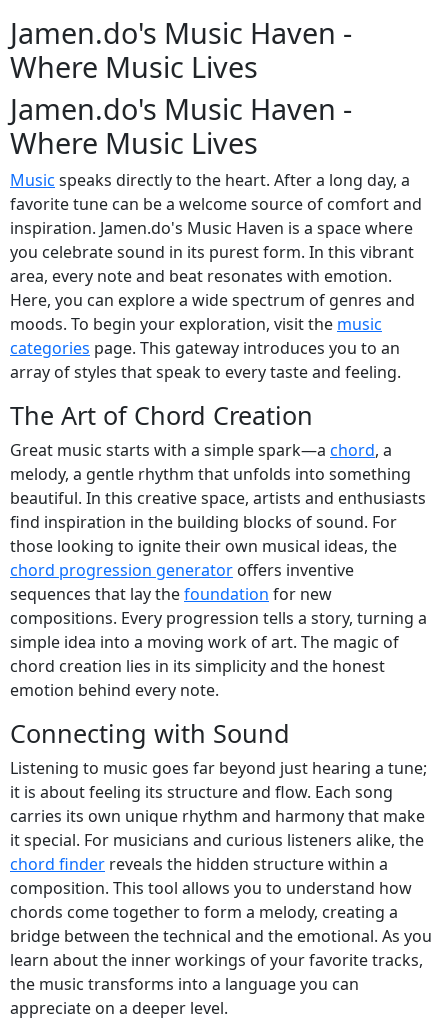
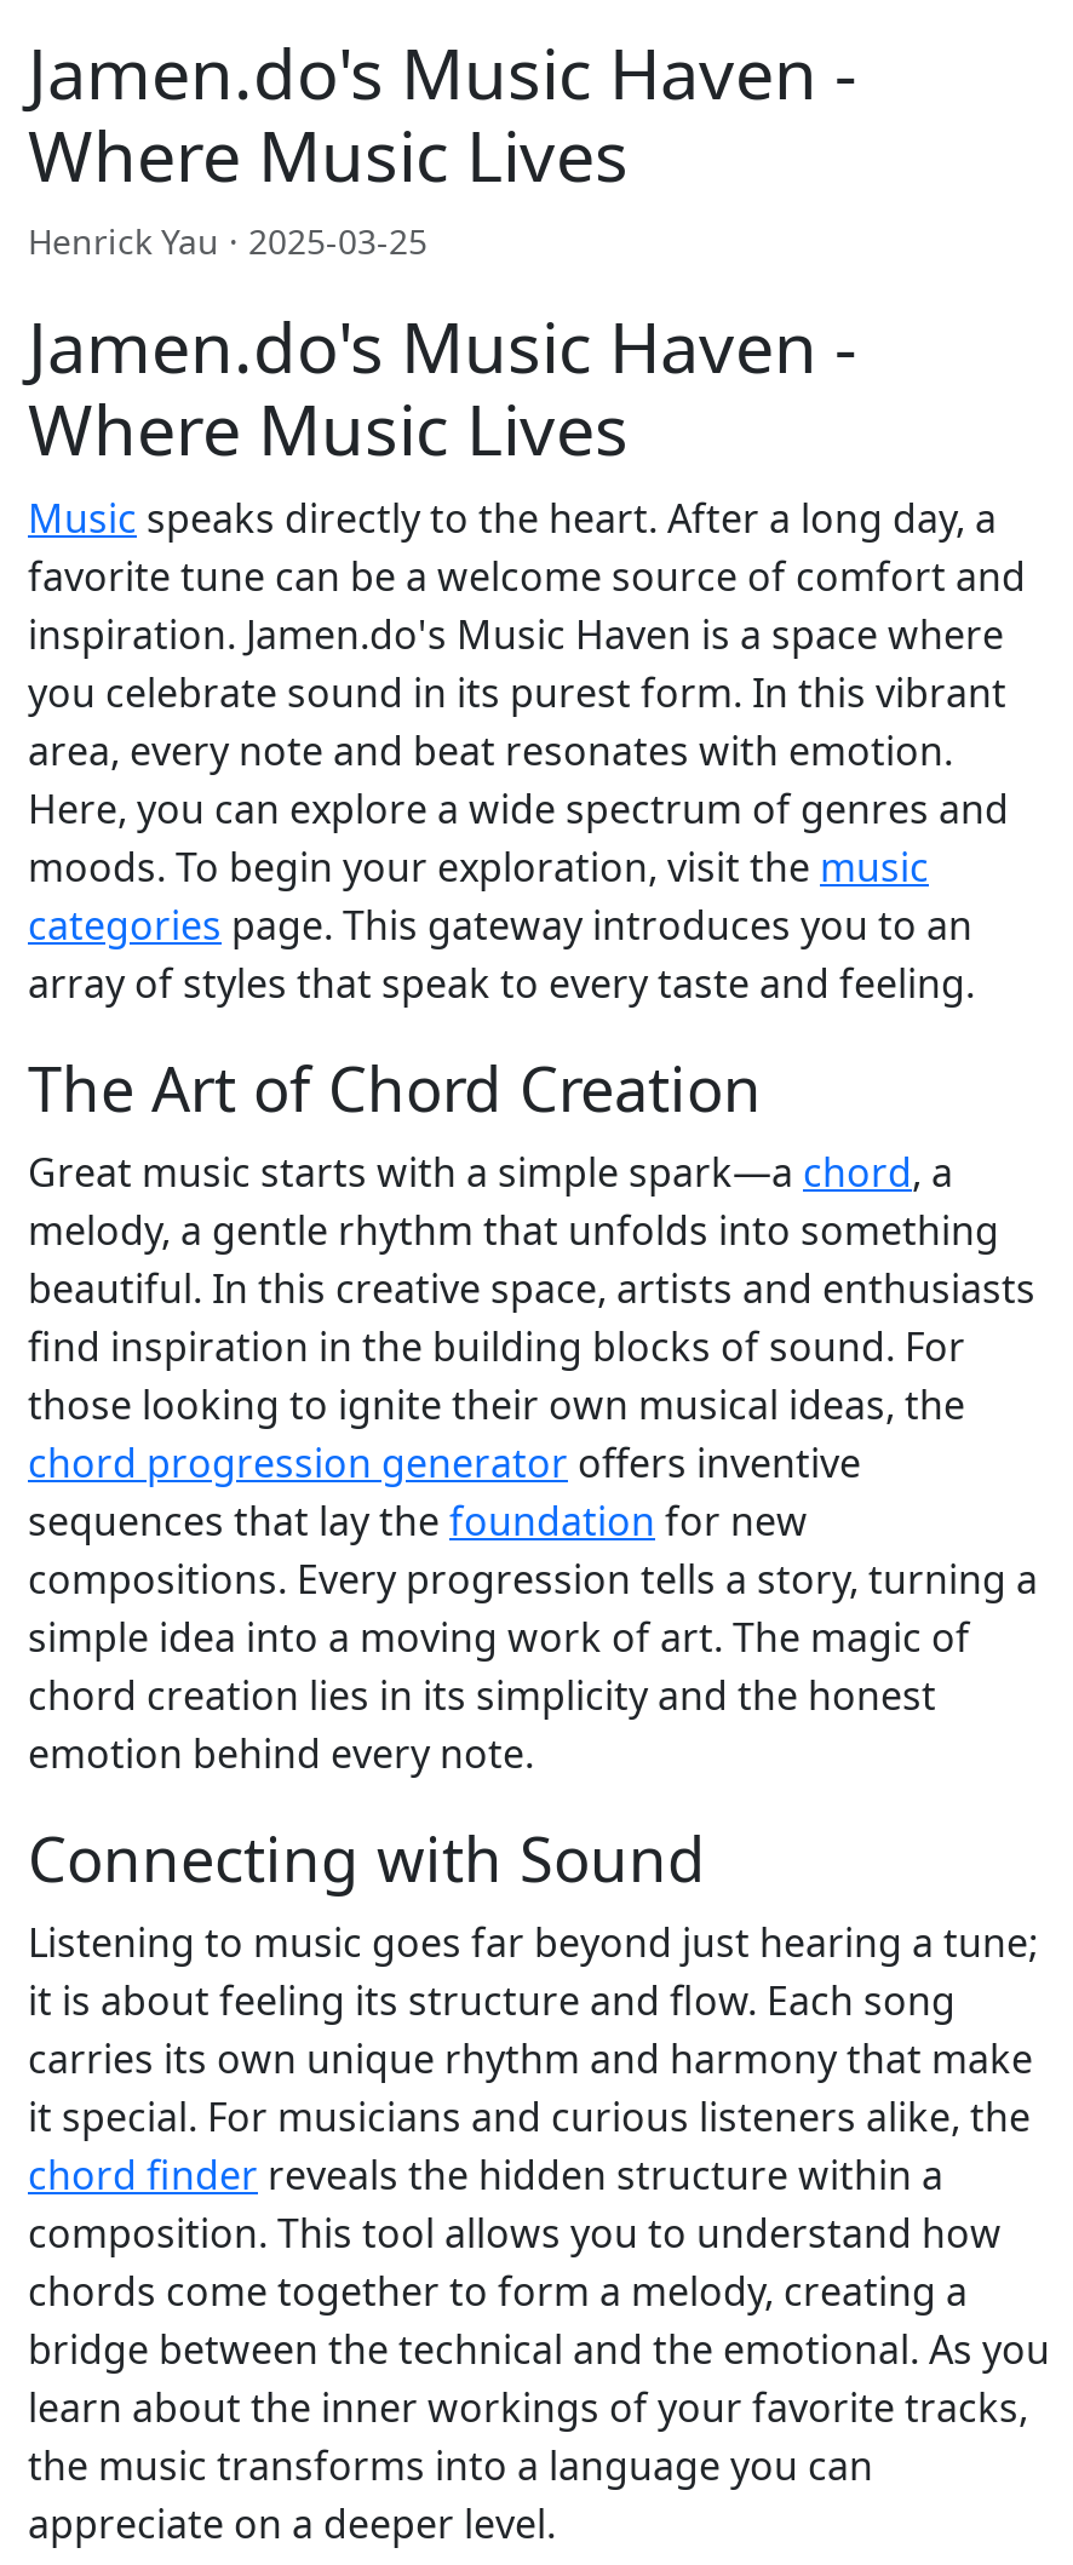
+ Henrick Yau · 2025-03-25
